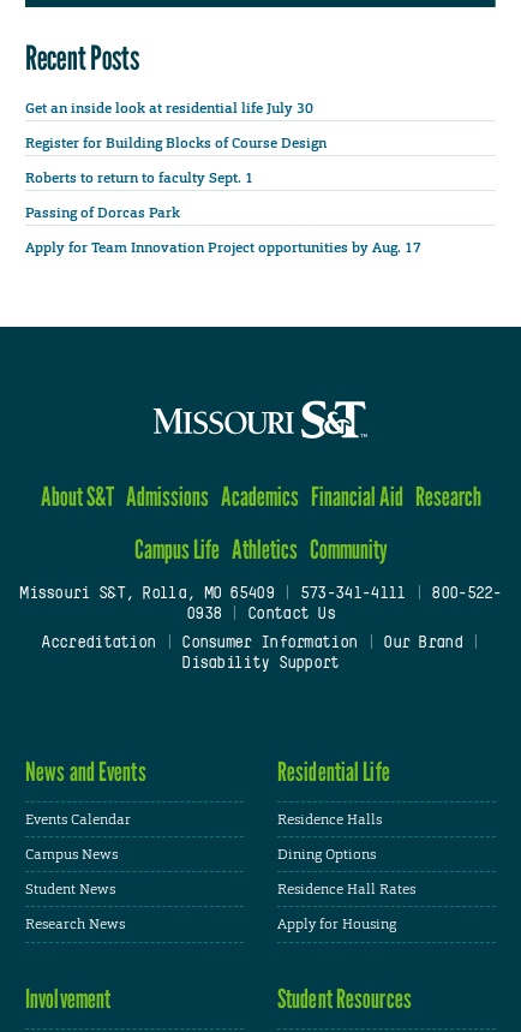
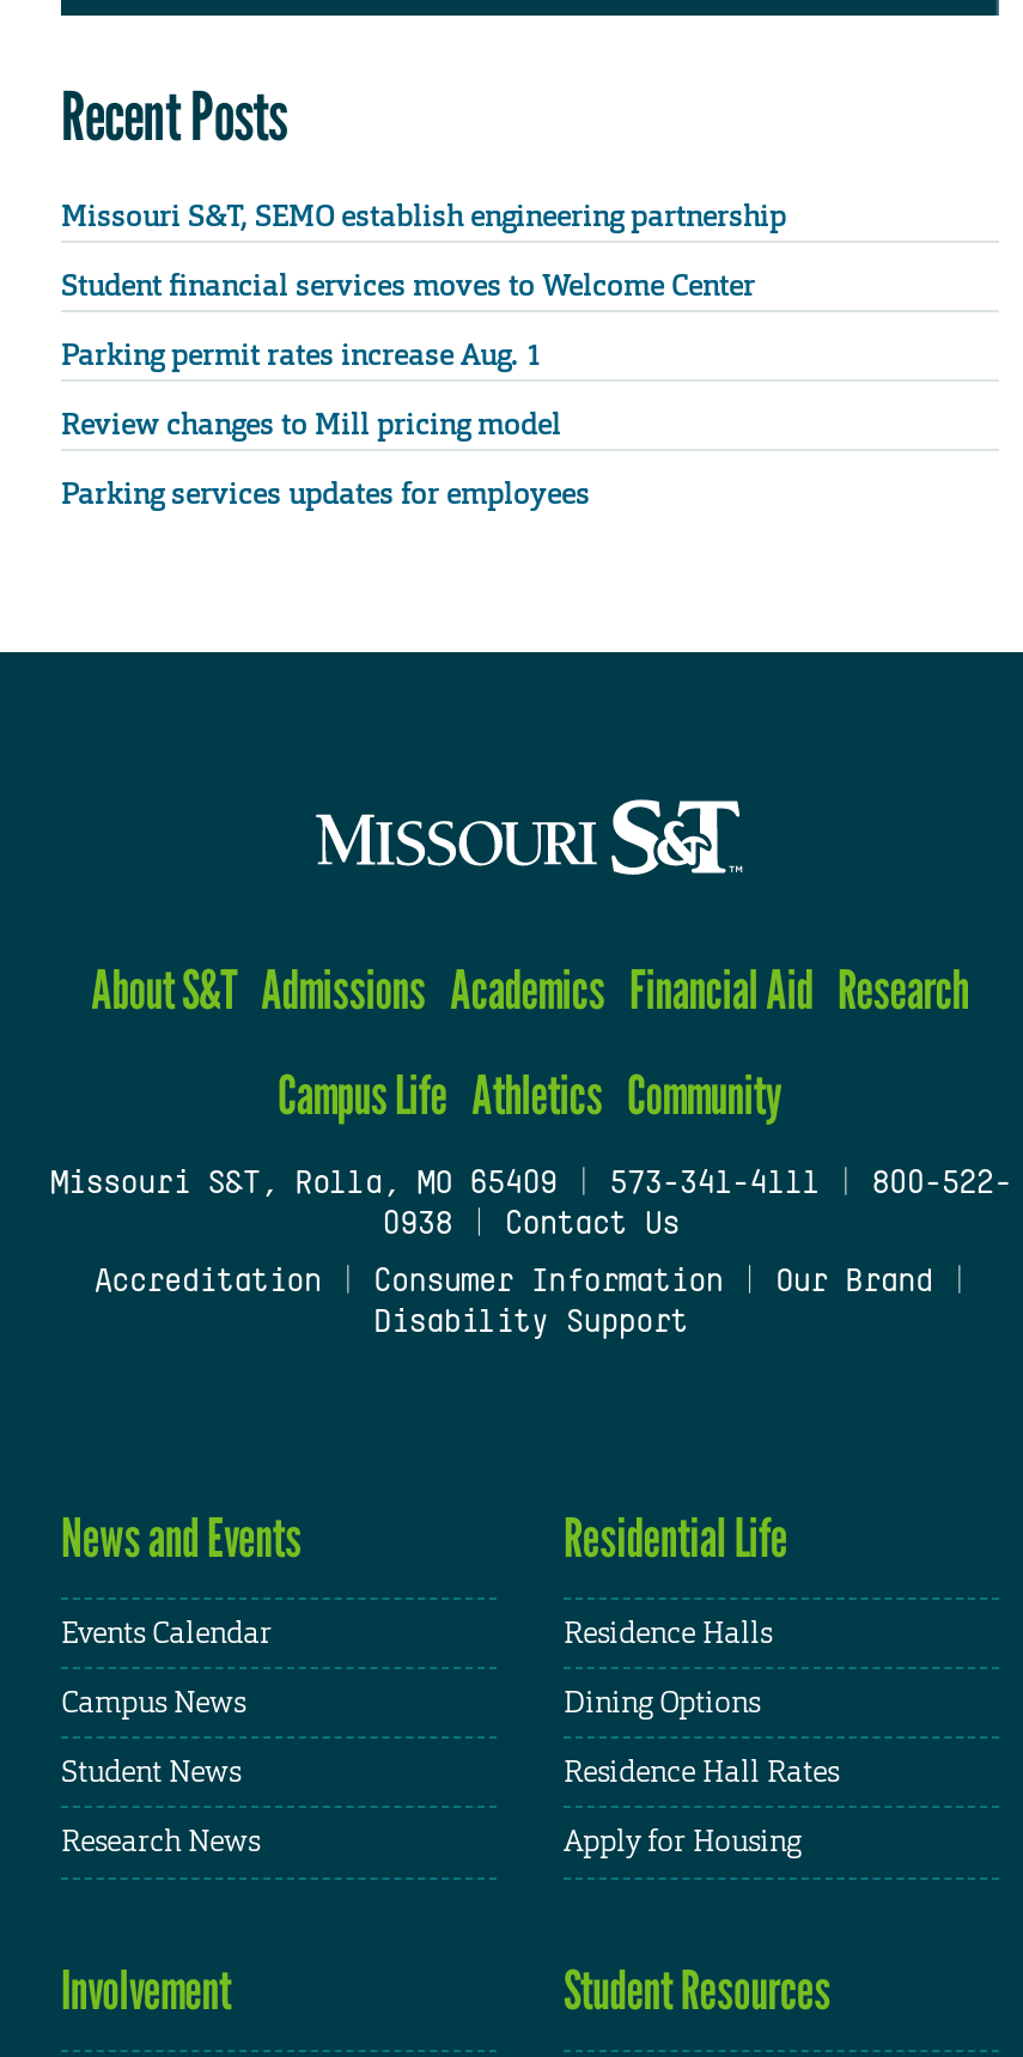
- Get an inside look at residential life July 30
+ Missouri S&T, SEMO establish engineering partnership

- Register for Building Blocks of Course Design
+ Student financial services moves to Welcome Center

- Roberts to return to faculty Sept. 1
+ Parking permit rates increase Aug. 1

- Passing of Dorcas Park
+ Review changes to Mill pricing model

- Apply for Team Innovation Project opportunities by Aug. 17
+ Parking services updates for employees
